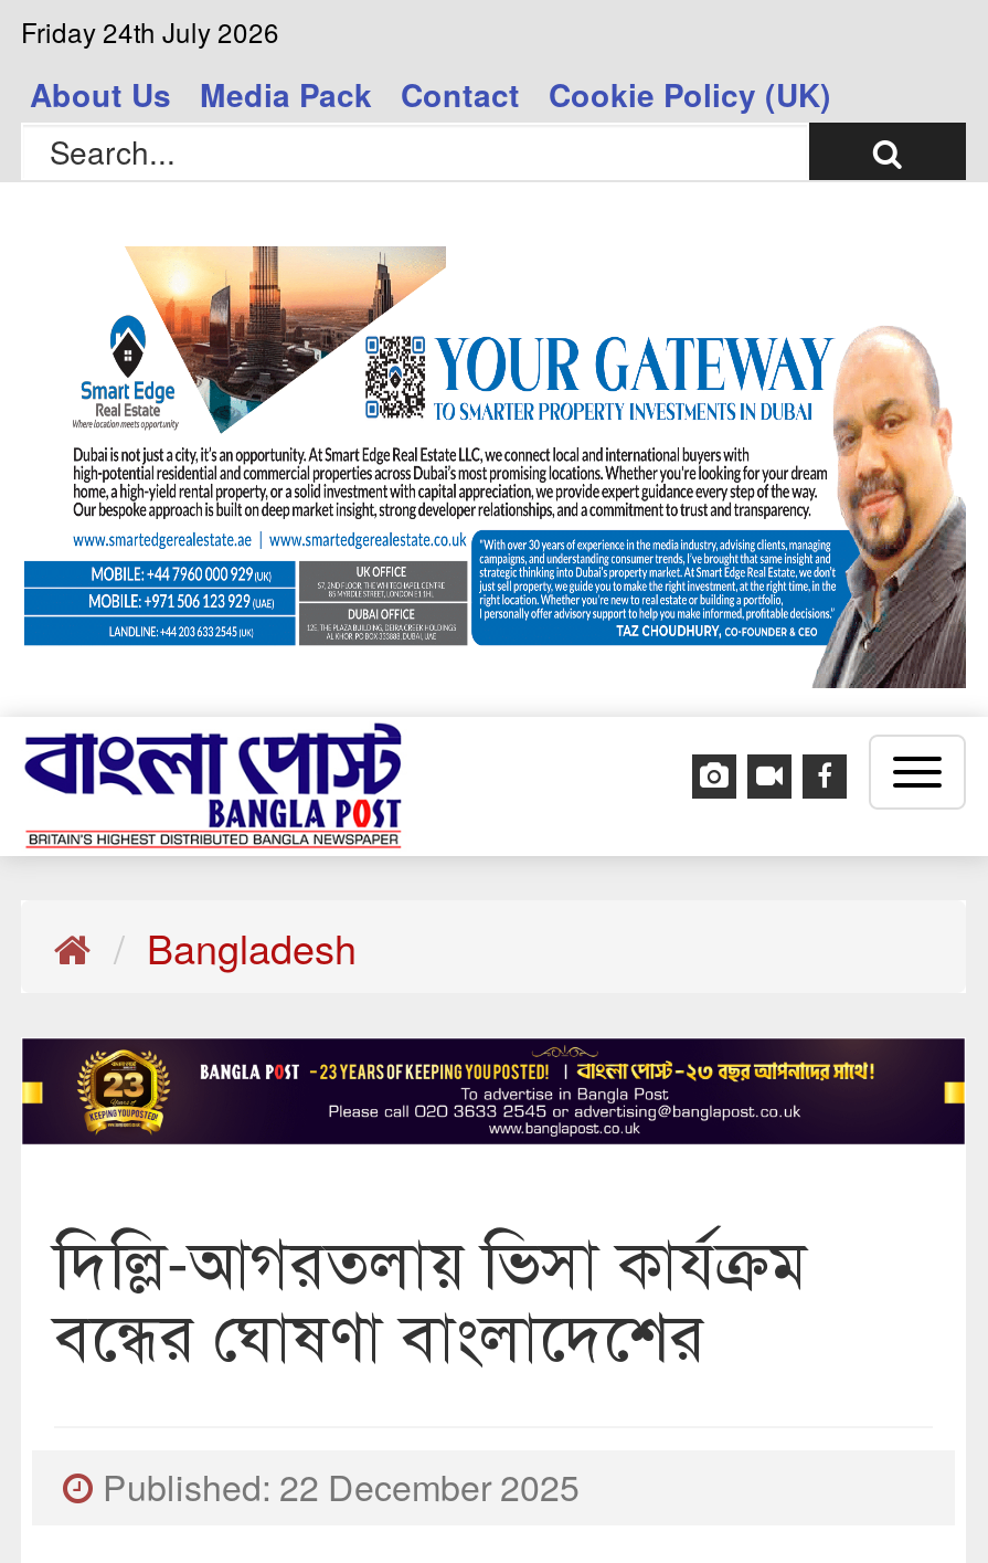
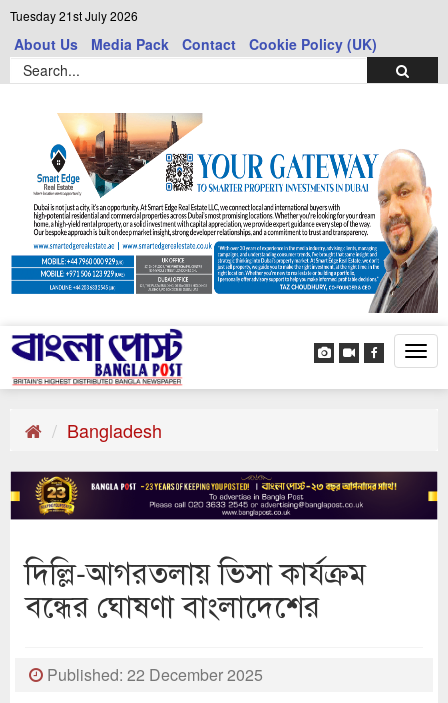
- Friday 24th July 2026
+ Tuesday 21st July 2026
